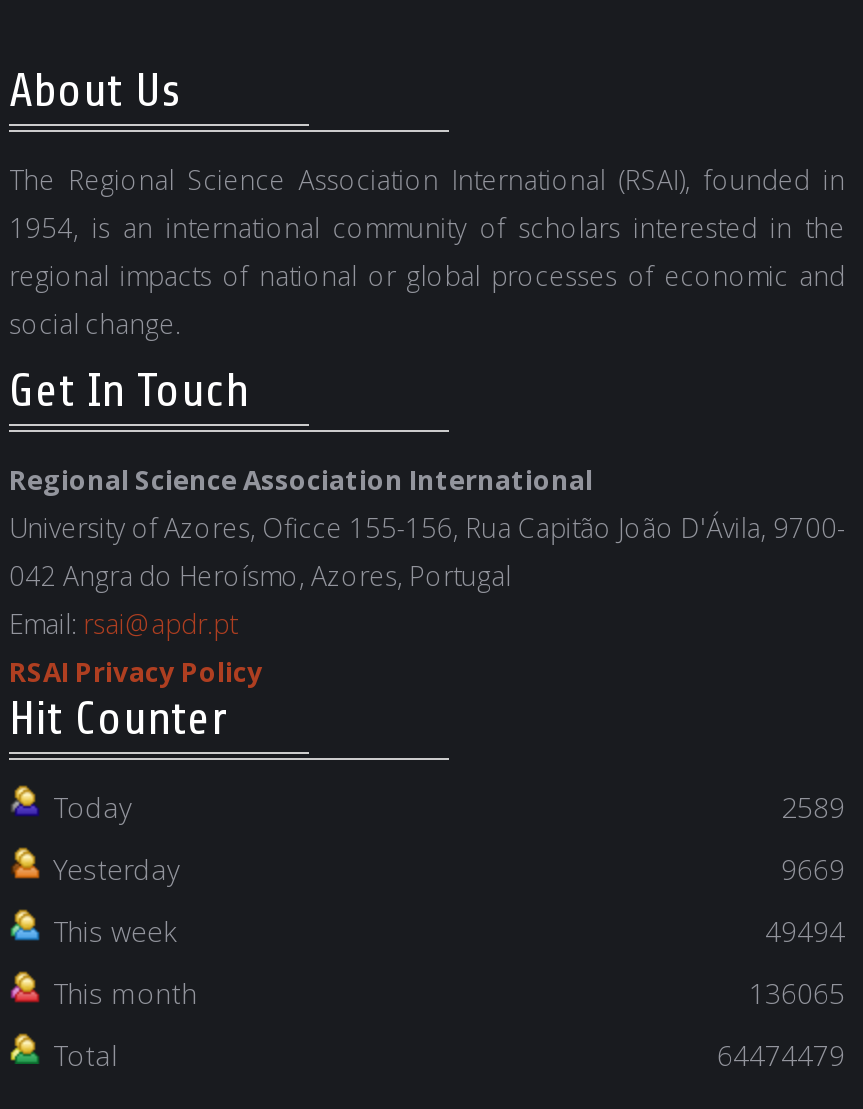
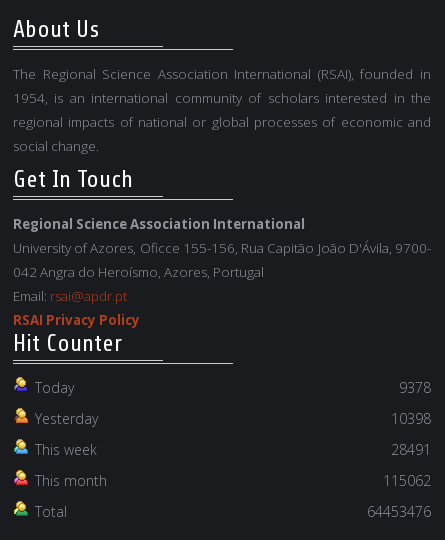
- 2589
+ 9378

- 9669
+ 10398

- 49494
+ 28491

- 136065
+ 115062

- 64474479
+ 64453476
